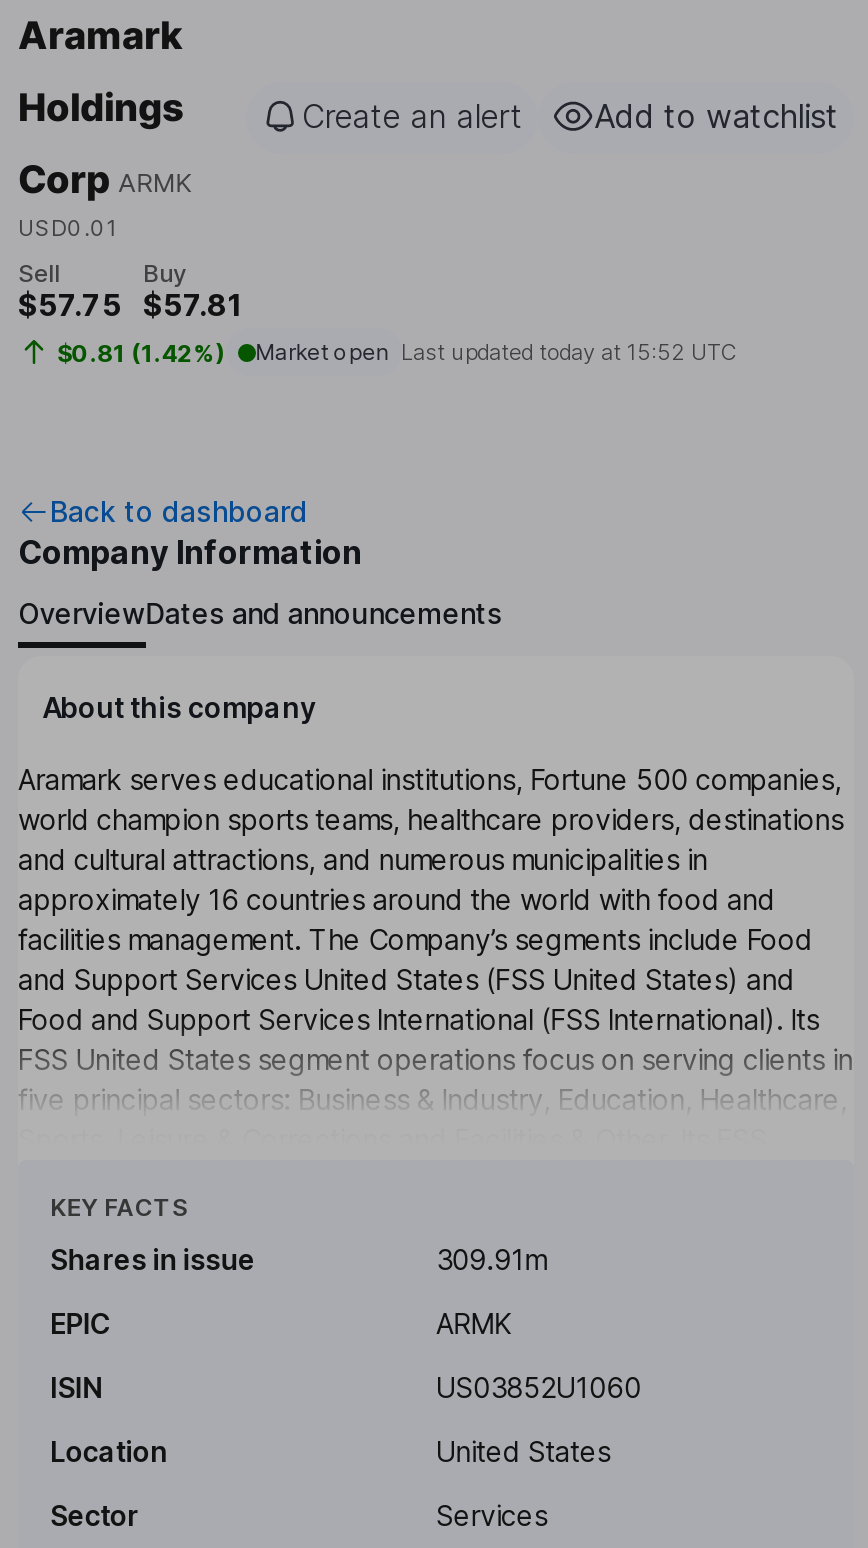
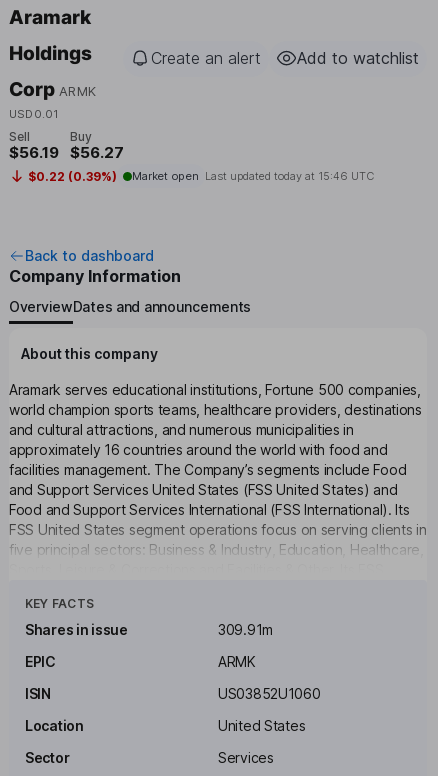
- $57.75
+ $56.19

- $57.81
+ $56.27

- $0.81 (1.42%)
+ $0.22 (0.39%)

- Market open Last updated today at 15:52 UTC
+ Market open Last updated today at 15:46 UTC
